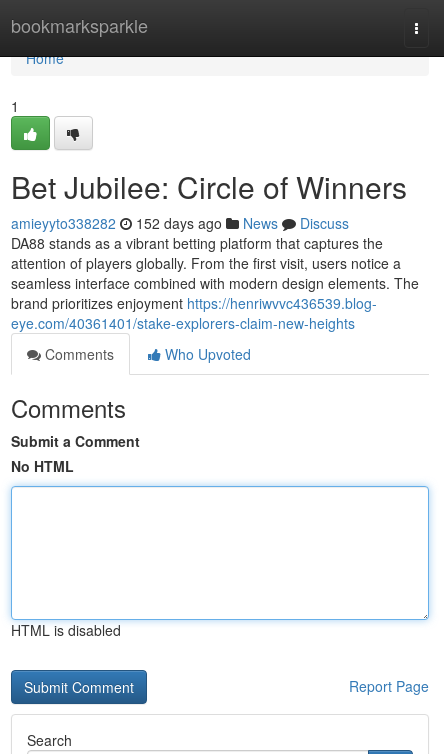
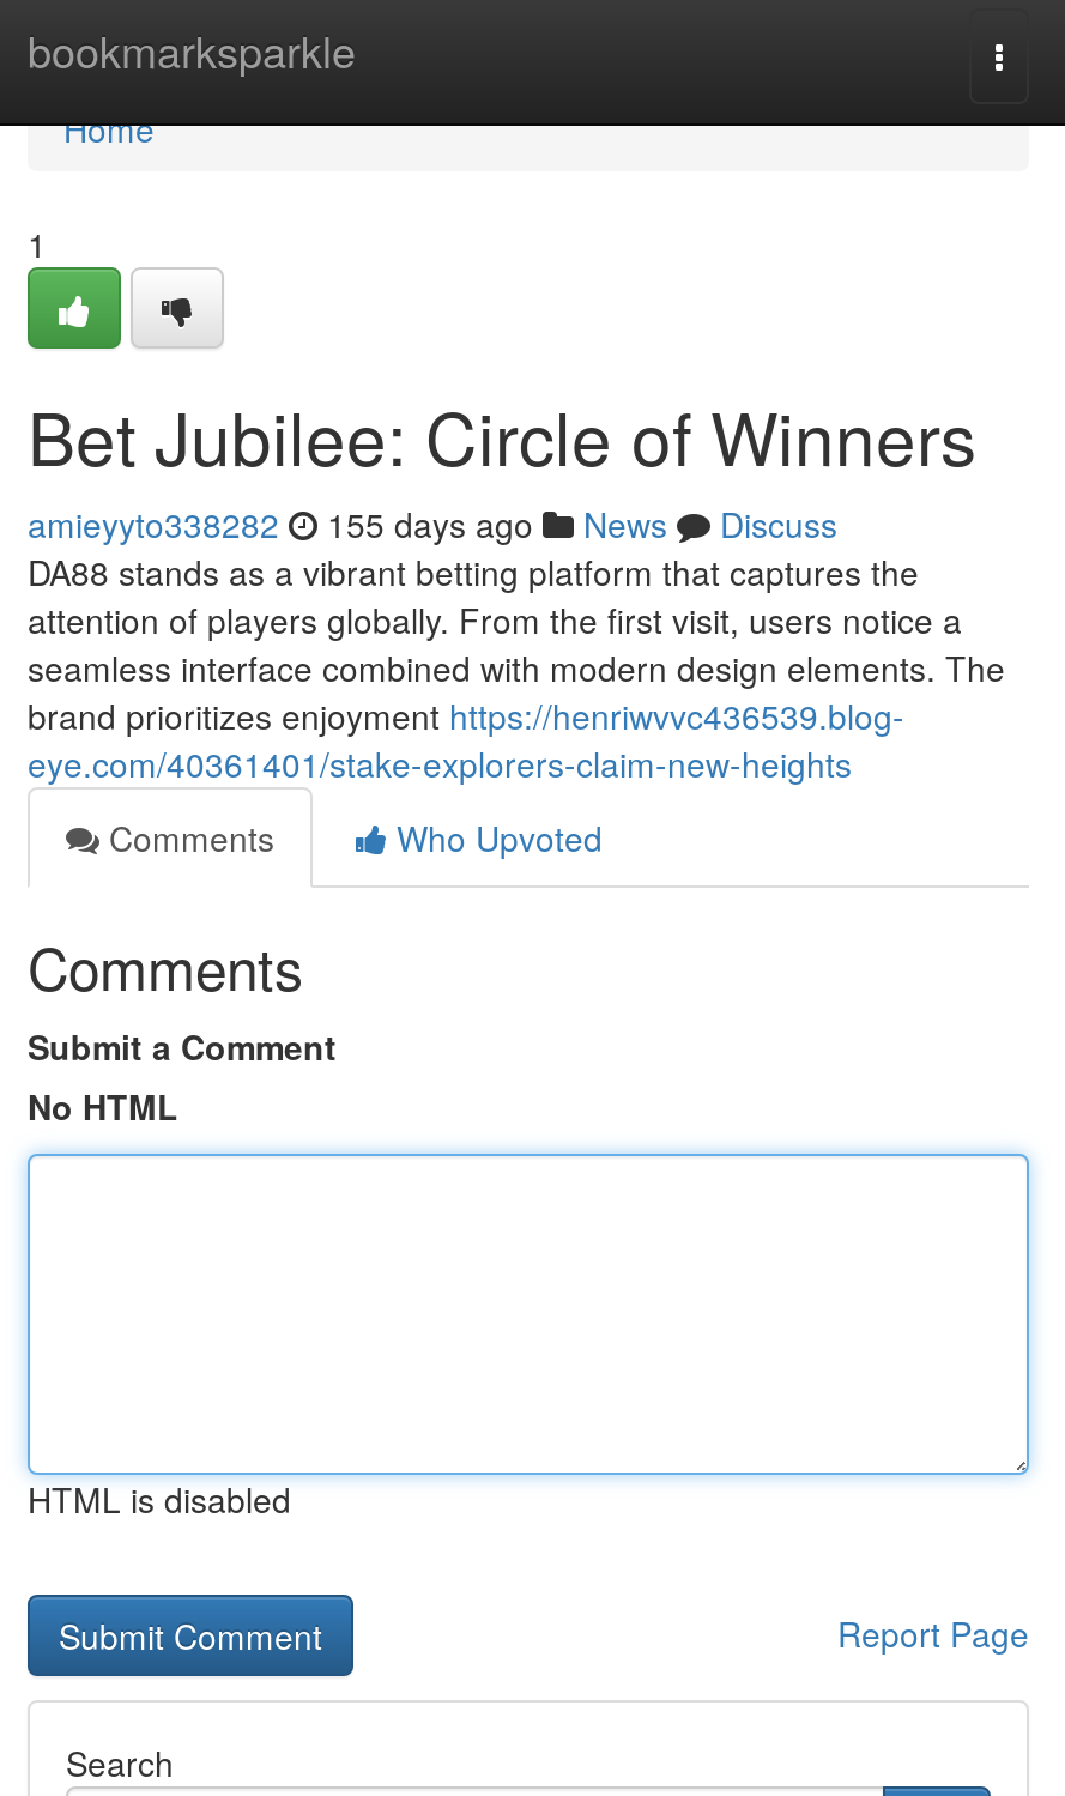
- amieyyto338282 152 days ago News Discuss
+ amieyyto338282 155 days ago News Discuss
